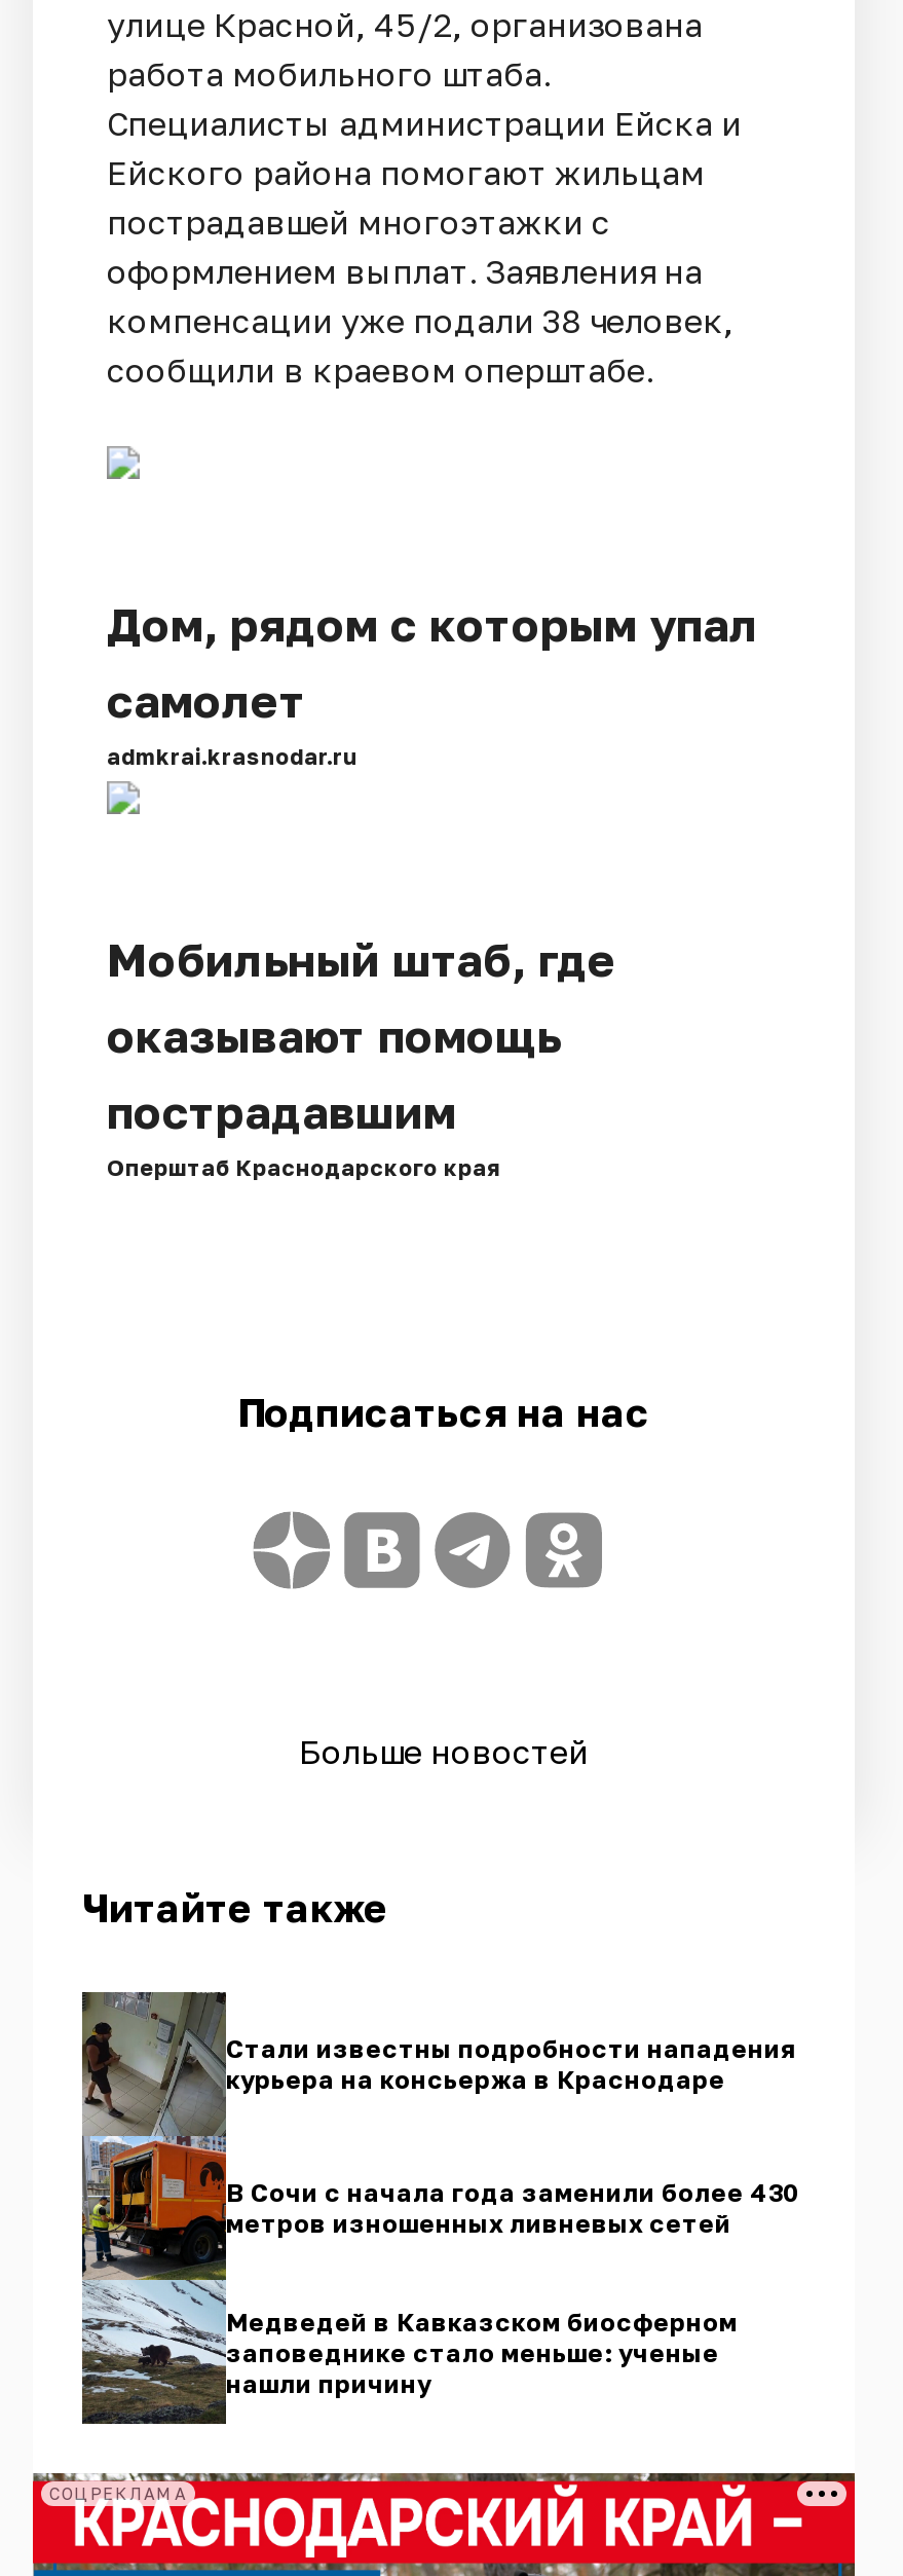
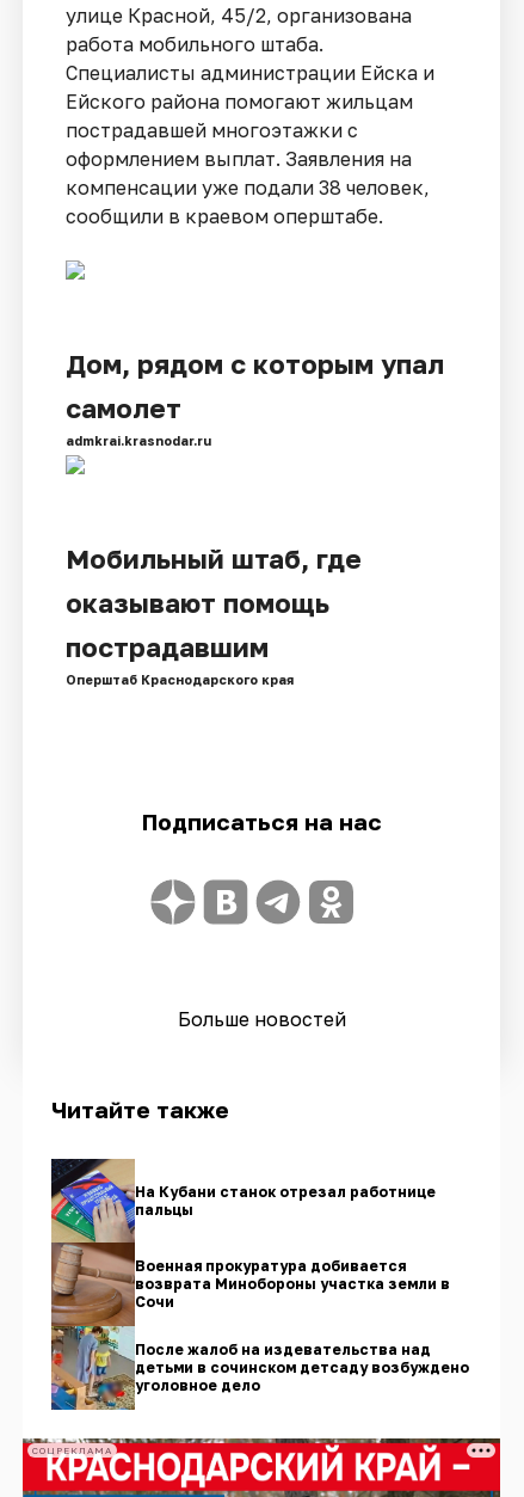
- [image]
- Стали известны подробности нападения
- курьера на консьержа в Краснодаре
+ [image]
+ На Кубани станок отрезал работнице
+ пальцы

- В Сочи с начала года заменили более 430
- метров изношенных ливневых сетей
+ Военная прокуратура добивается
+ возврата Минобороны участка земли в
+ Сочи

- Медведей в Кавказском биосферном
- заповеднике стало меньше: ученые
- нашли причину
+ После жалоб на издевательства над
+ детьми в сочинском детсаду возбуждено
+ уголовное дело
